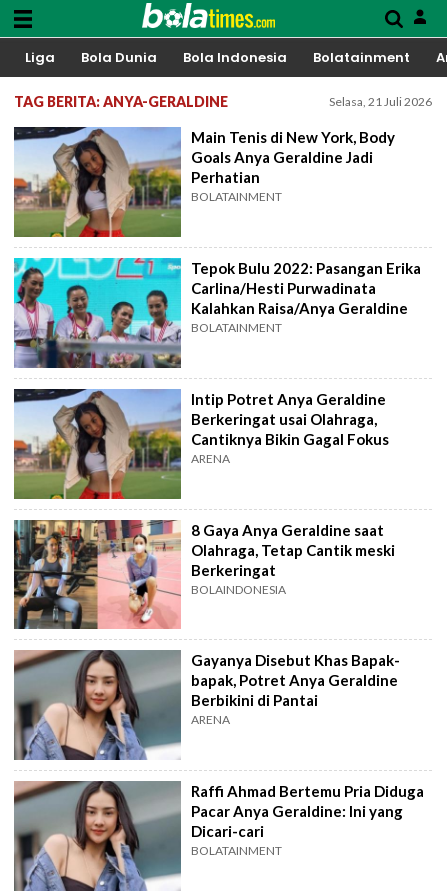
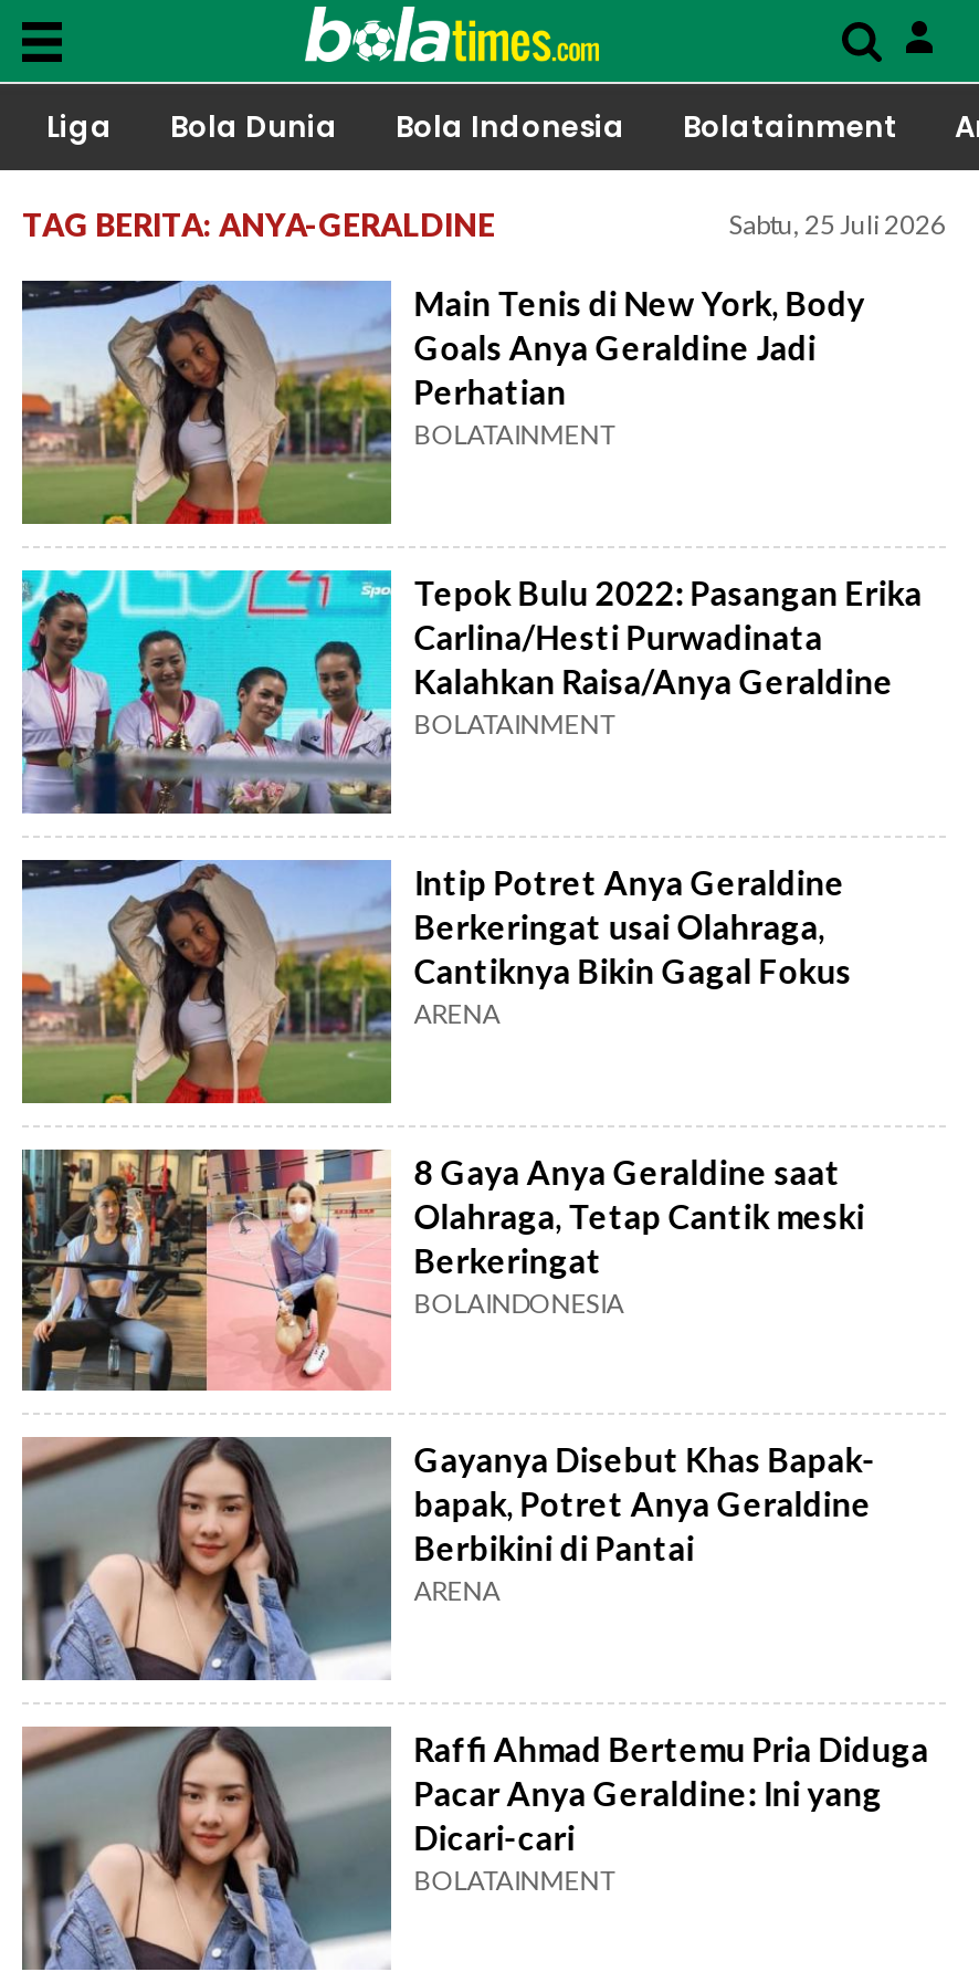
- Selasa, 21 Juli 2026
+ Sabtu, 25 Juli 2026
